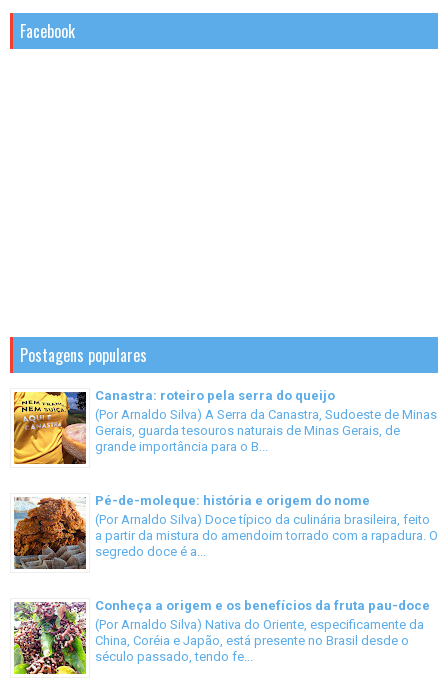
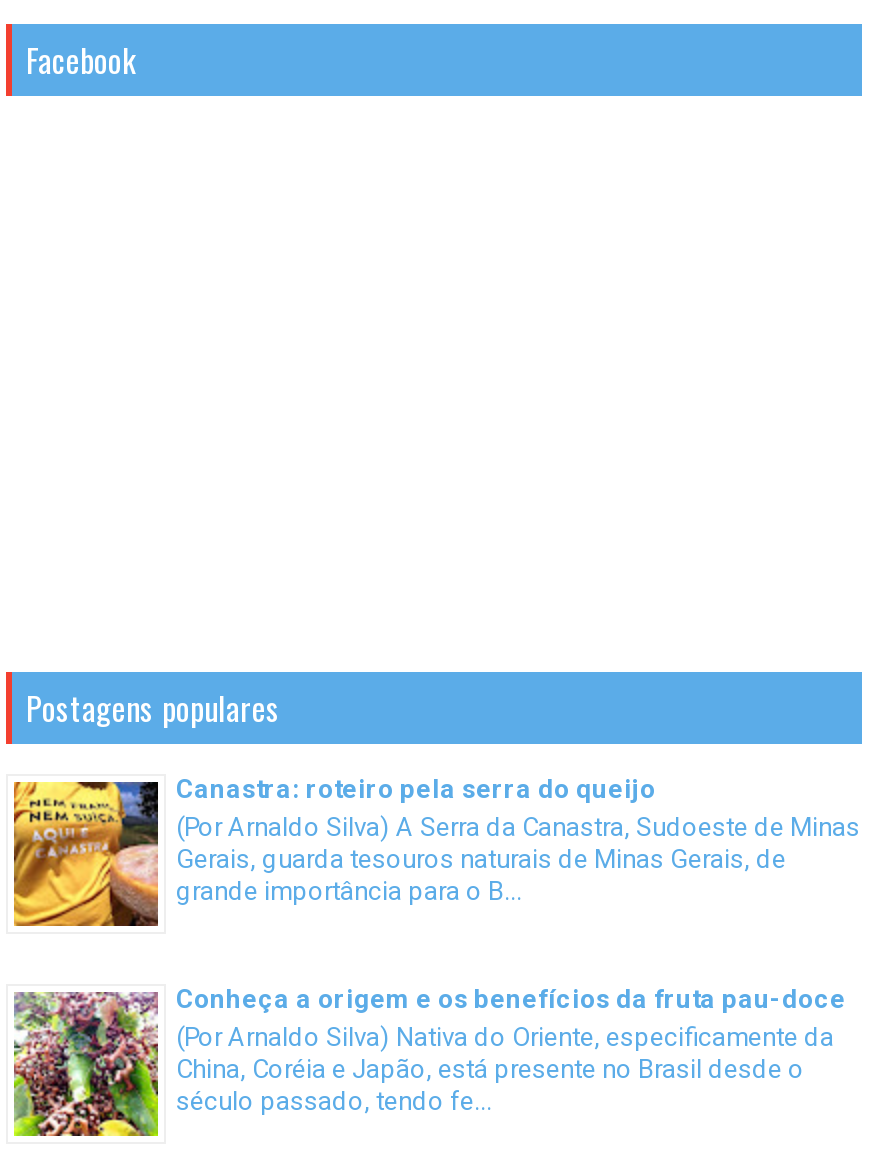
- [image]
- Pé-de-moleque: história e origem do nome
- (Por Arnaldo Silva) Doce típico da culinária brasileira, feito
- a partir da mistura do amendoim torrado com a rapadura. O
- segredo doce é a...
